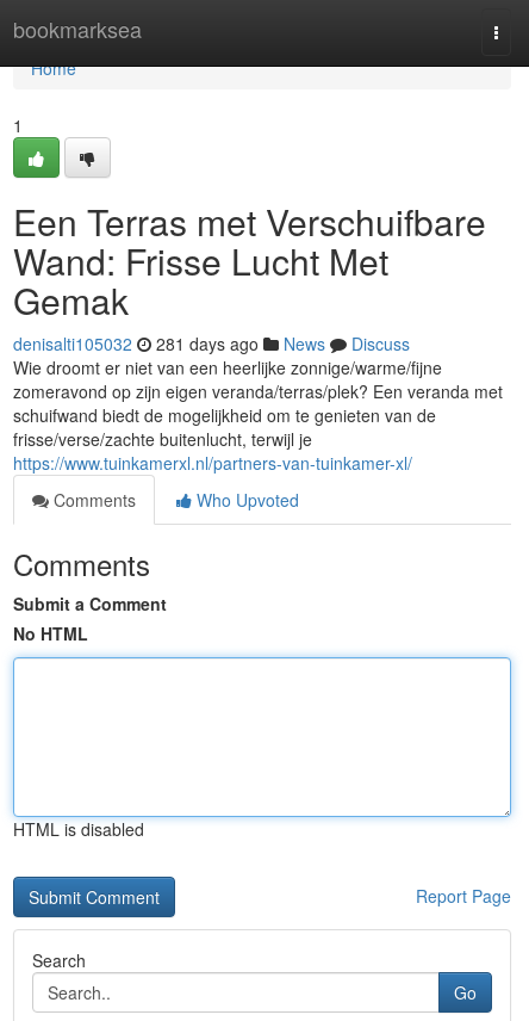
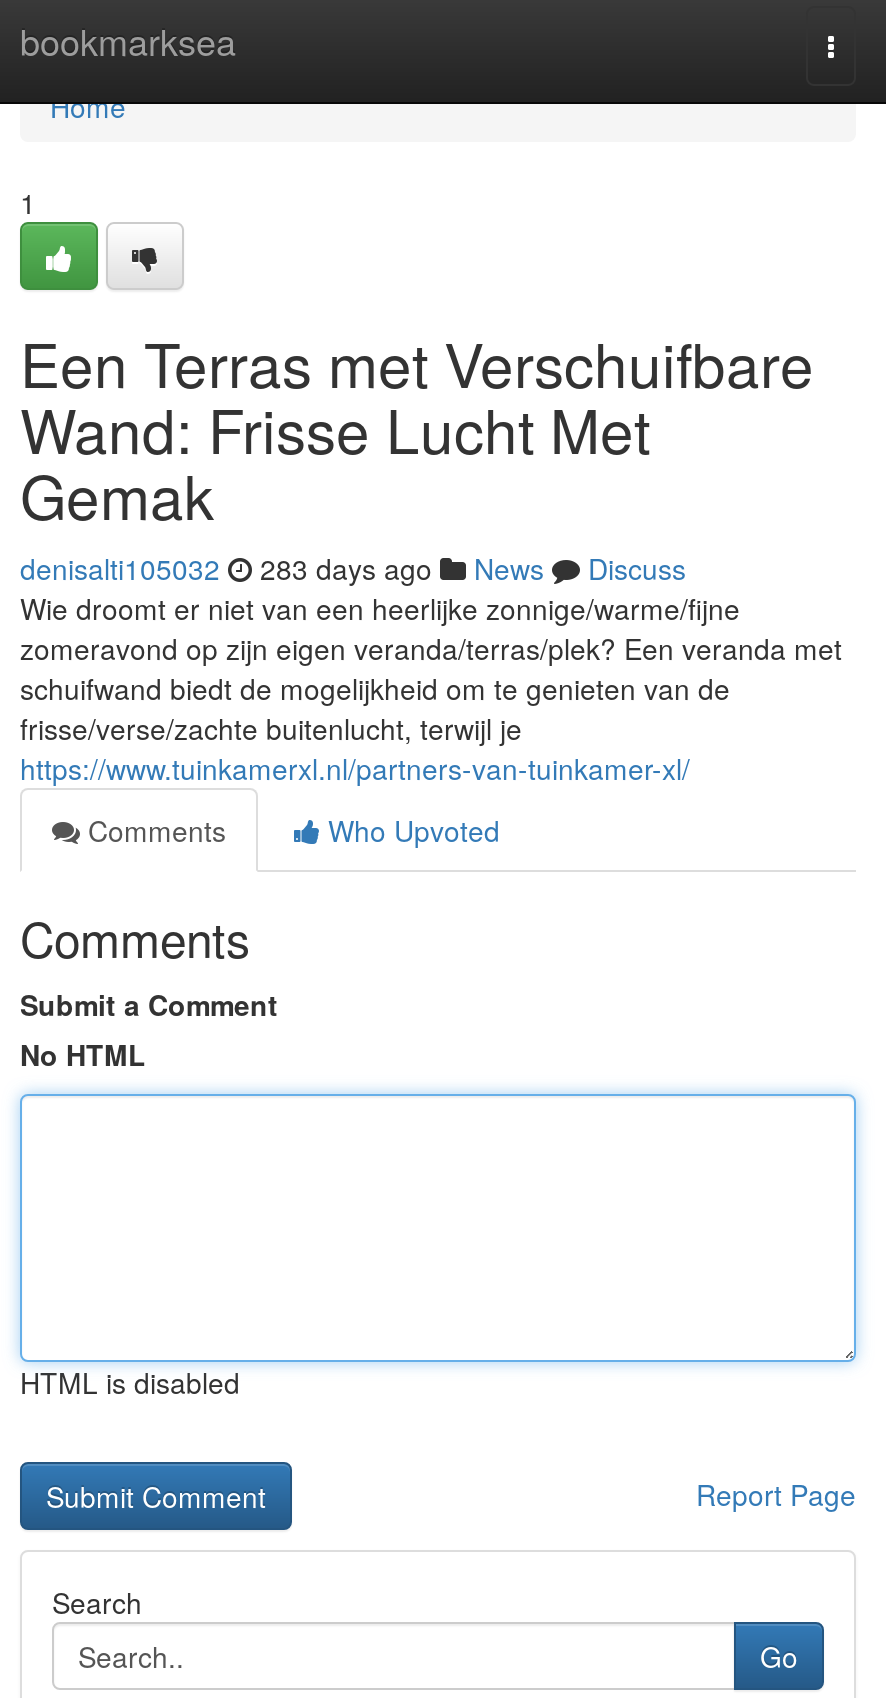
- denisalti105032 281 days ago News Discuss
+ denisalti105032 283 days ago News Discuss
